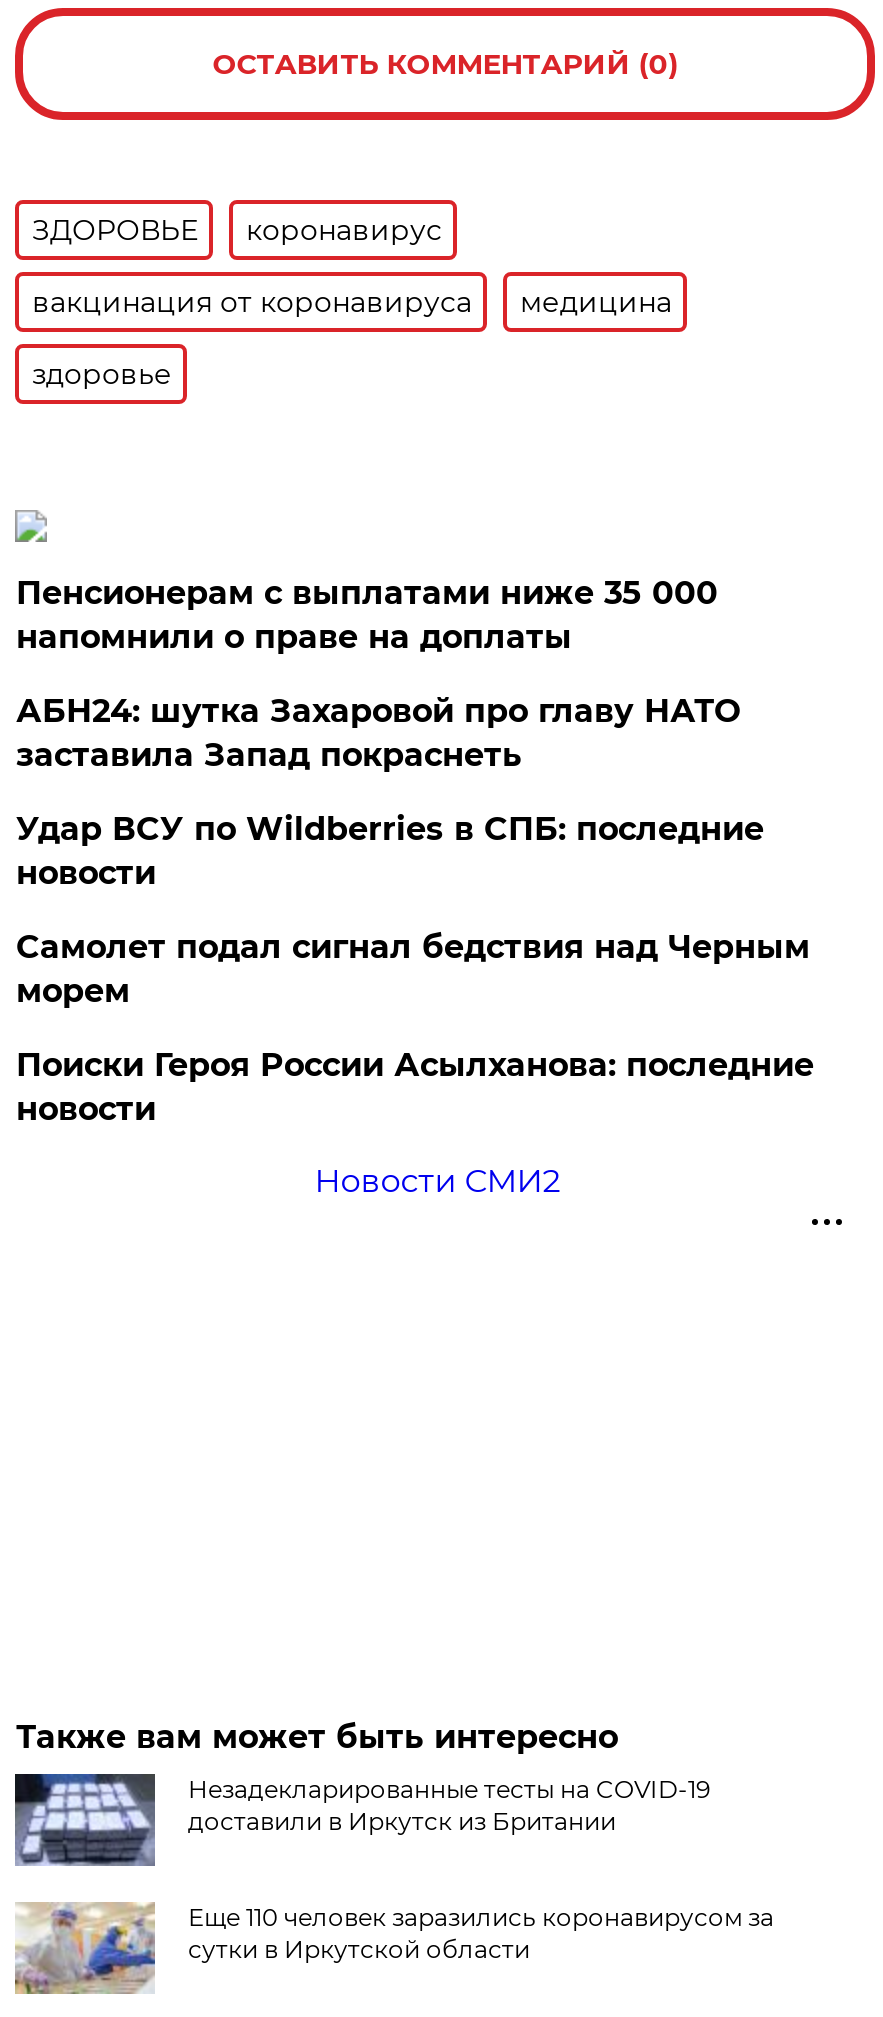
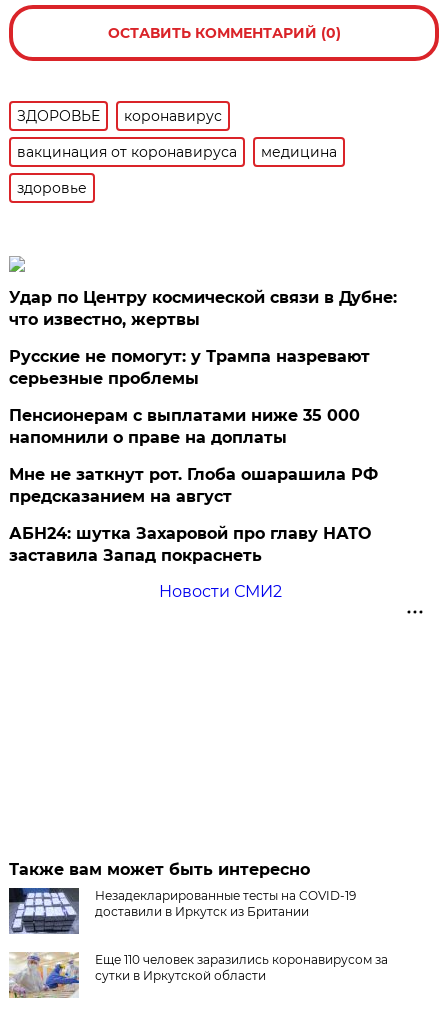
+ Удар по Центру космической связи в Дубне:
+ что известно, жертвы
+ Русские не помогут: у Трампа назревают
+ серьезные проблемы

moved down: Пенсионерам с выплатами ниже 35 000 | напомнили о праве на доплаты

+ Мне не заткнут рот. Глоба ошарашила РФ
+ предсказанием на август

moved down: АБН24: шутка Захаровой про главу НАТО | заставила Запад покраснеть

- Удар ВСУ по Wildberries в СПБ: последние
- новости
- Самолет подал сигнал бедствия над Черным
- морем
- Поиски Героя России Асылханова: последние
- новости
